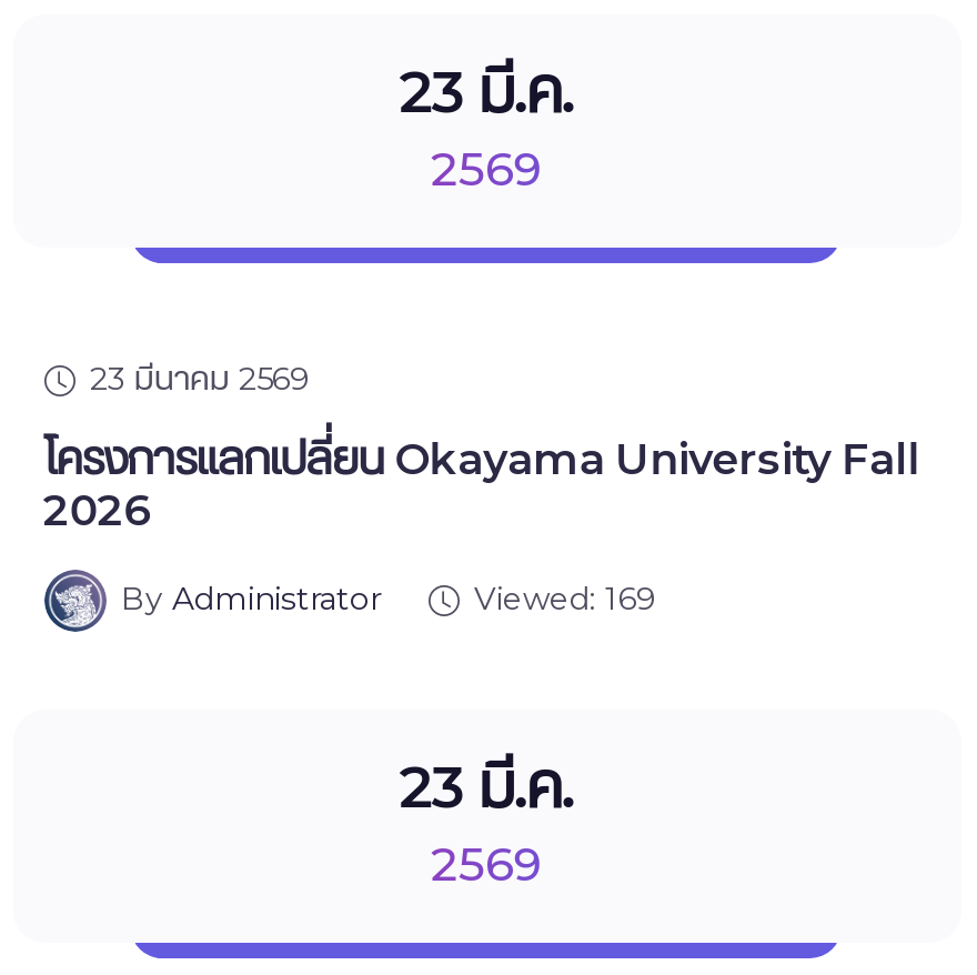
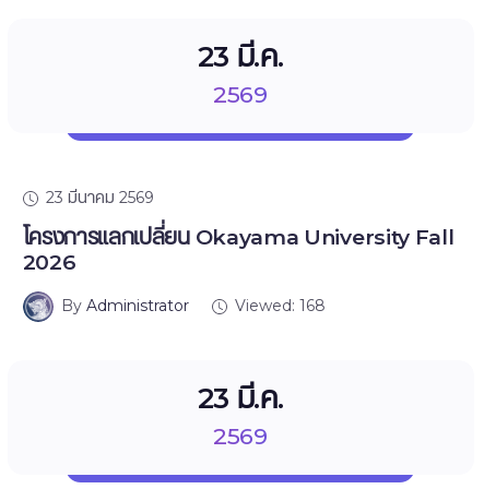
- ByAdministrator Viewed: 169
+ ByAdministrator Viewed: 168
